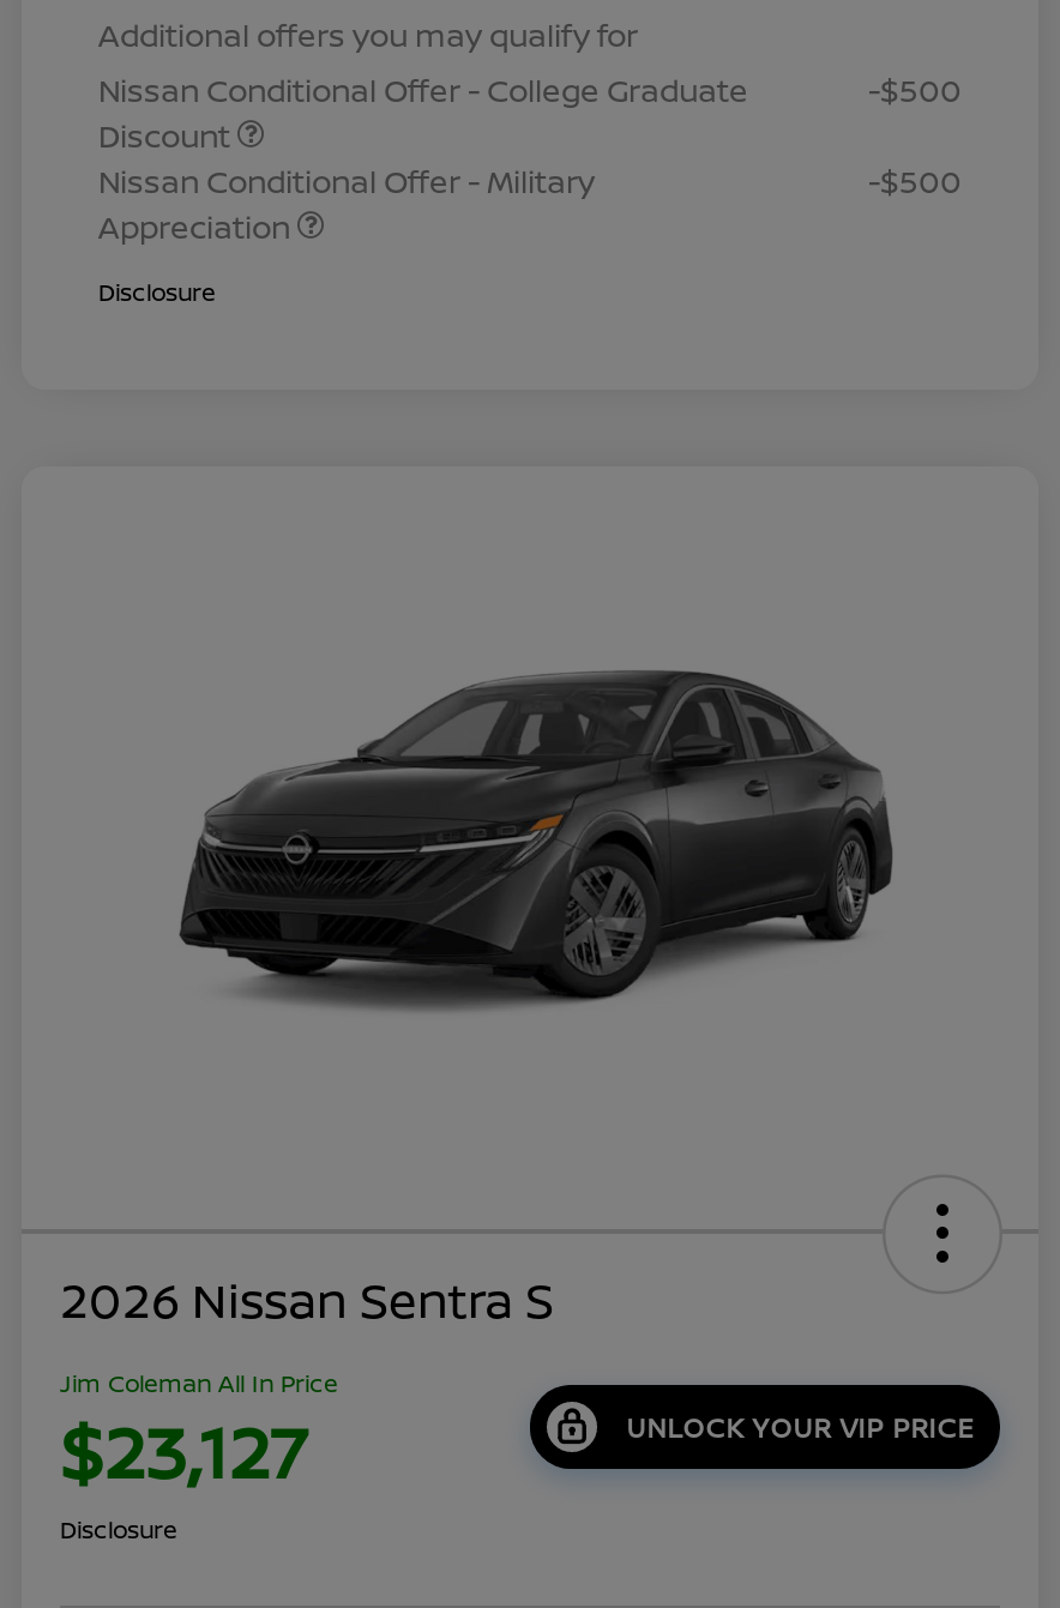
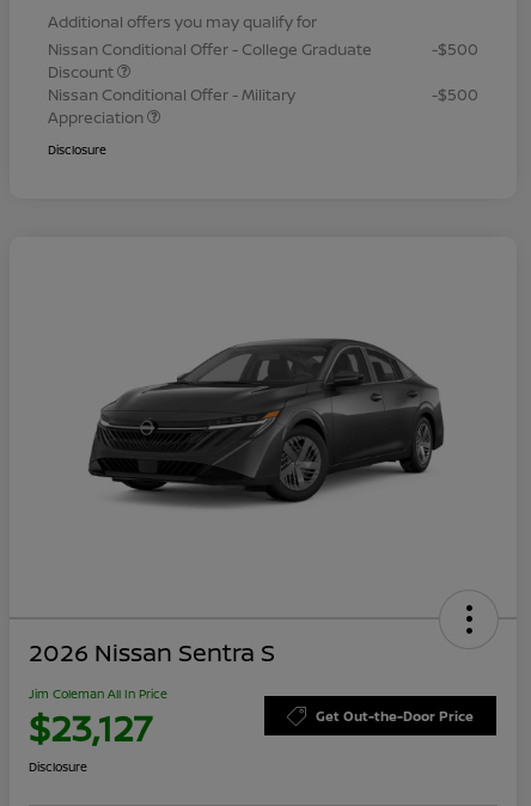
- UNLOCK YOUR VIP PRICE
+ Get Out-the-Door Price
